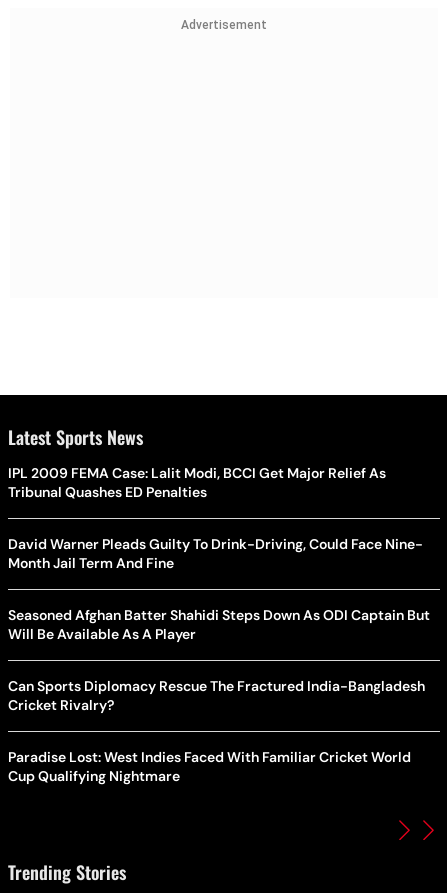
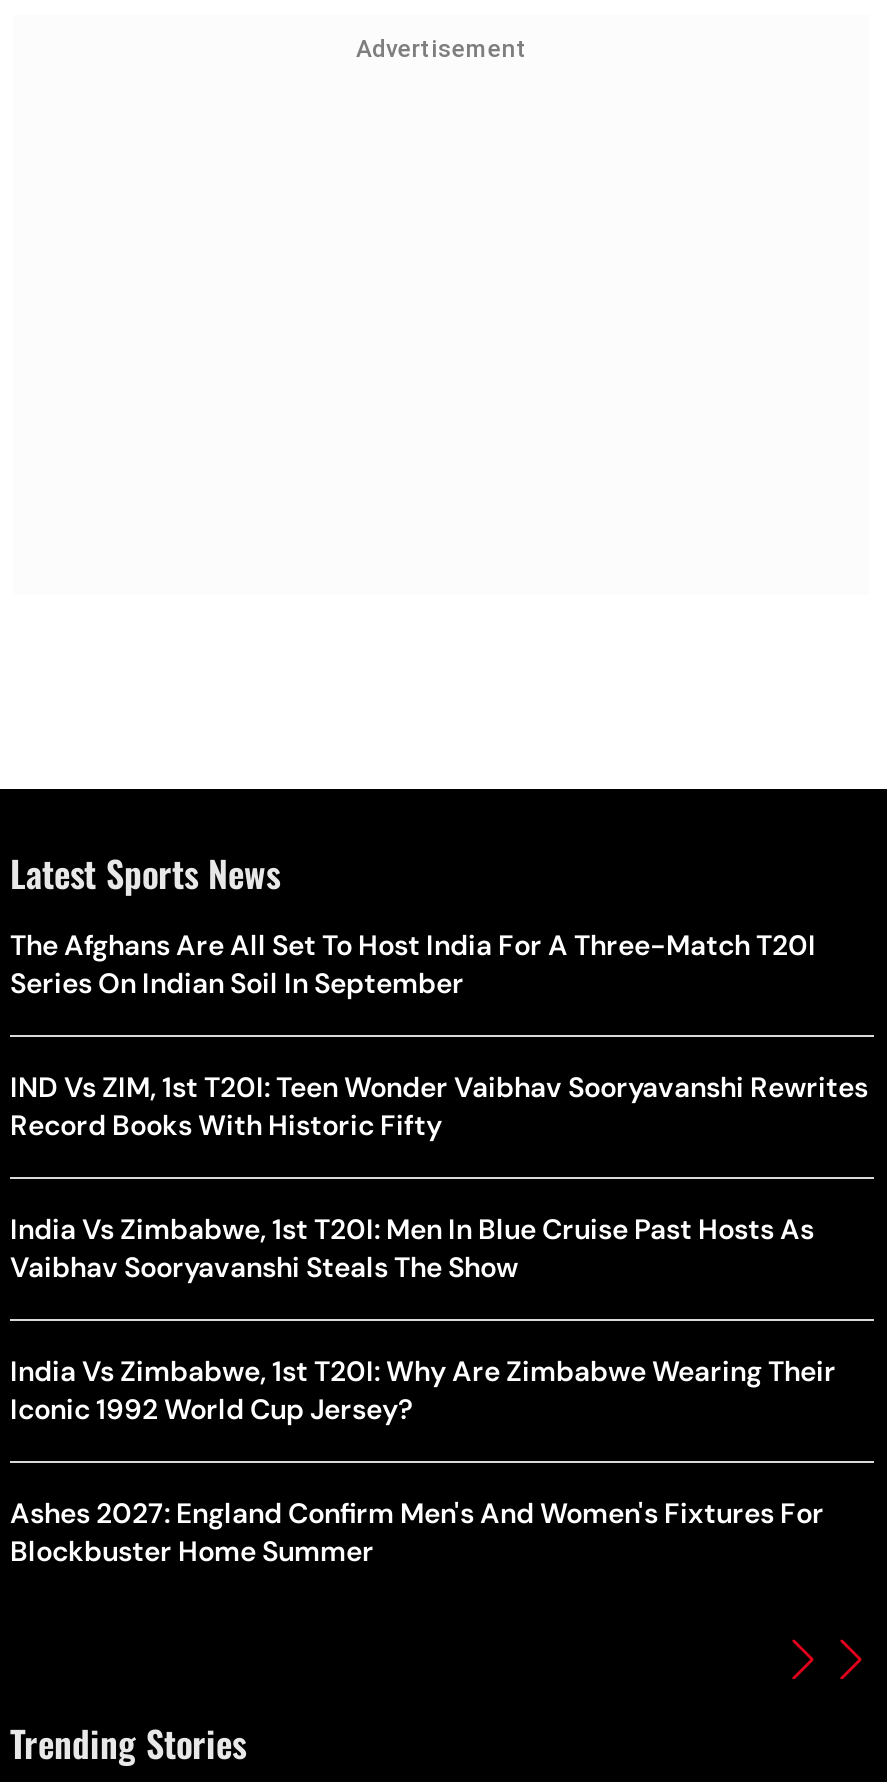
- IPL 2009 FEMA Case: Lalit Modi, BCCI Get Major Relief As
- Tribunal Quashes ED Penalties
+ The Afghans Are All Set To Host India For A Three-Match T20I
+ Series On Indian Soil In September

- David Warner Pleads Guilty To Drink-Driving, Could Face Nine-
- Month Jail Term And Fine
+ IND Vs ZIM, 1st T20I: Teen Wonder Vaibhav Sooryavanshi Rewrites
+ Record Books With Historic Fifty

- Seasoned Afghan Batter Shahidi Steps Down As ODI Captain But
- Will Be Available As A Player
+ India Vs Zimbabwe, 1st T20I: Men In Blue Cruise Past Hosts As
+ Vaibhav Sooryavanshi Steals The Show

- Can Sports Diplomacy Rescue The Fractured India-Bangladesh
- Cricket Rivalry?
+ India Vs Zimbabwe, 1st T20I: Why Are Zimbabwe Wearing Their
+ Iconic 1992 World Cup Jersey?

- Paradise Lost: West Indies Faced With Familiar Cricket World
- Cup Qualifying Nightmare
+ Ashes 2027: England Confirm Men's And Women's Fixtures For
+ Blockbuster Home Summer
